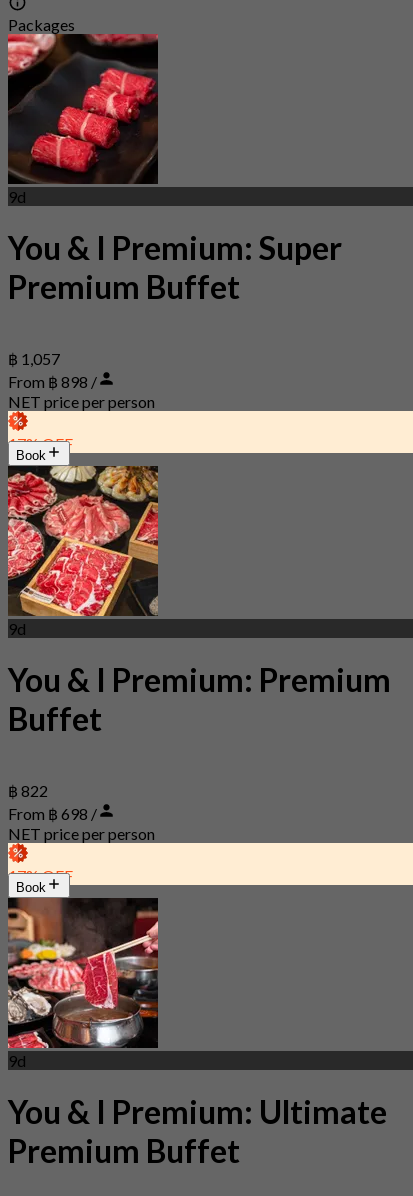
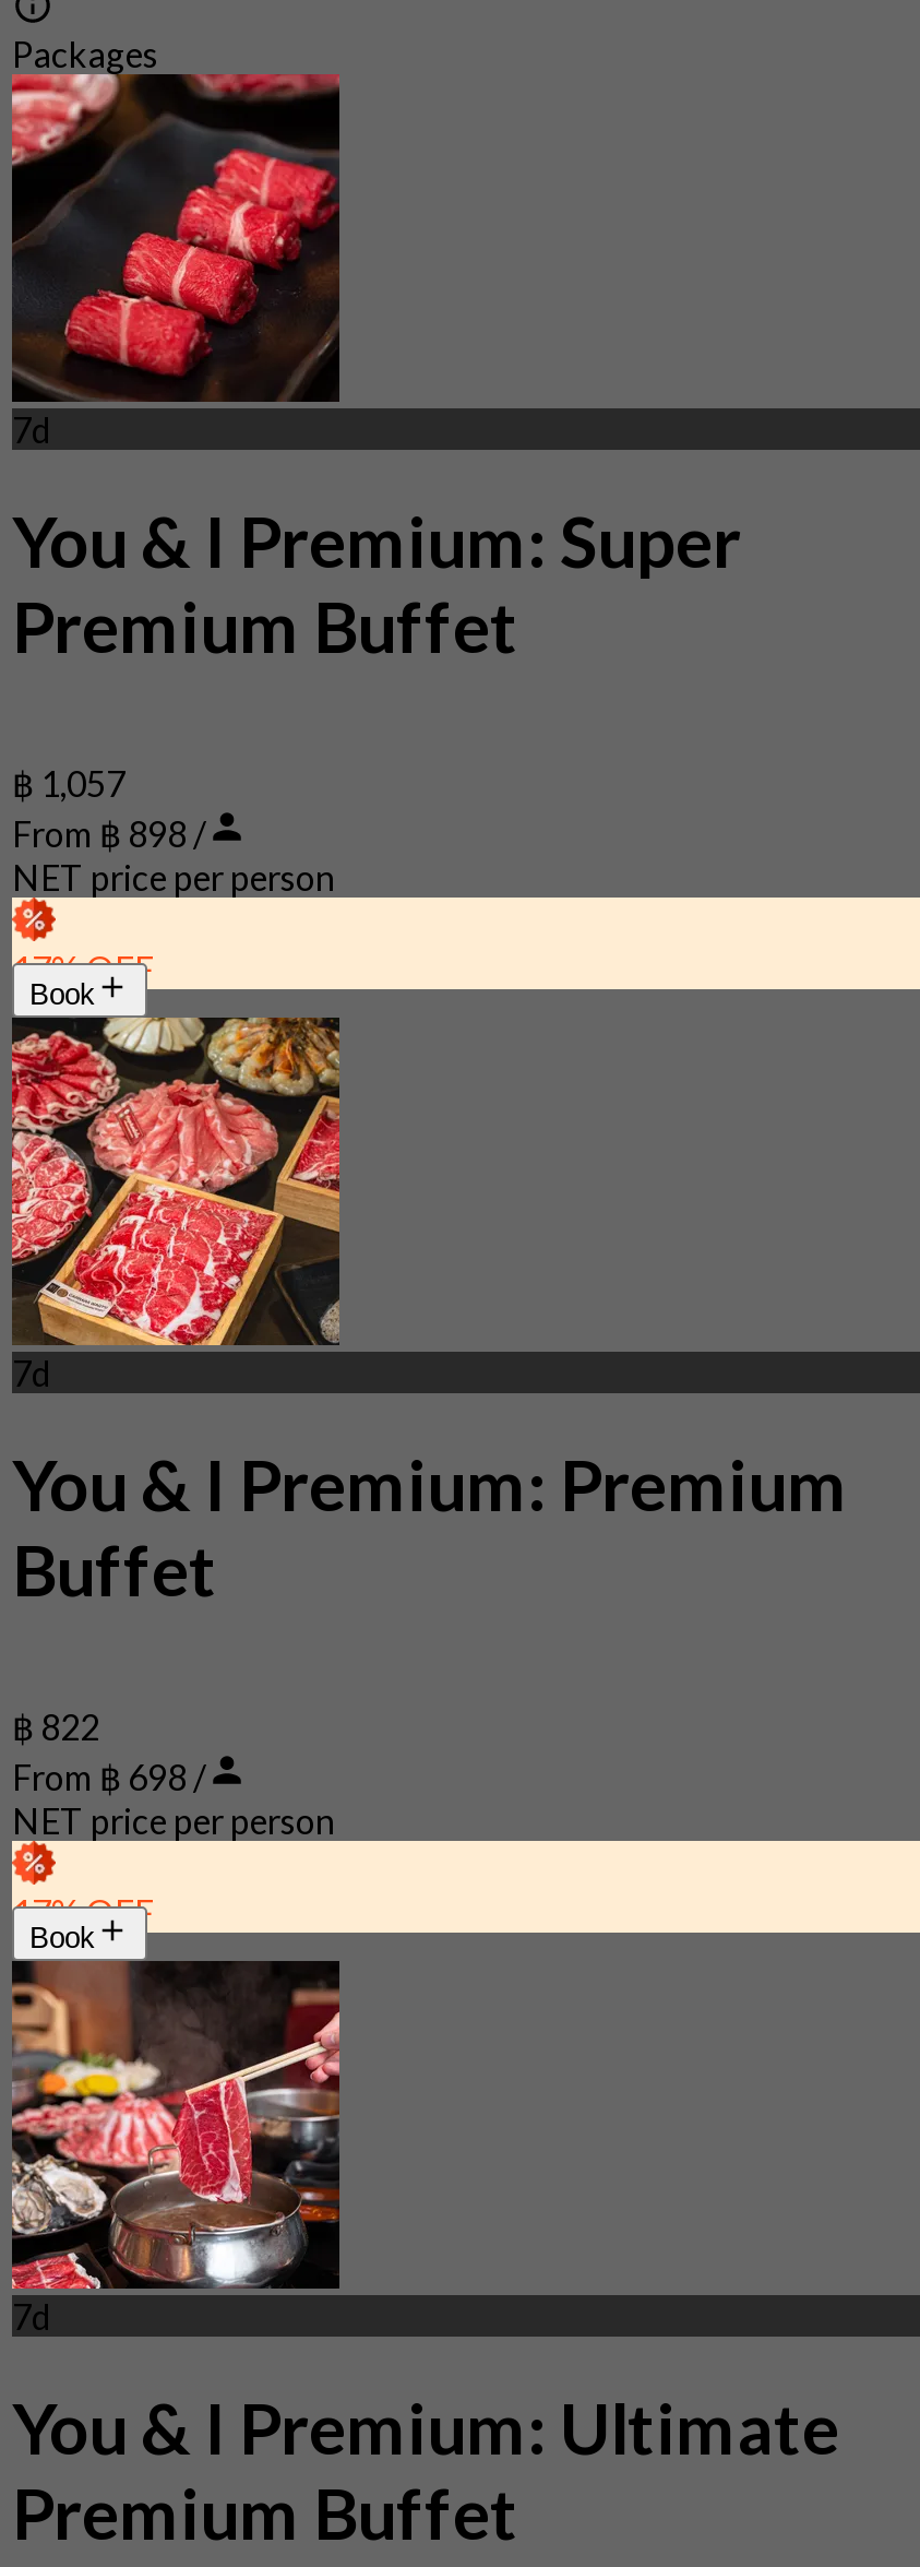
- 9d
+ 7d

- 9d
+ 7d

- 9d
+ 7d
